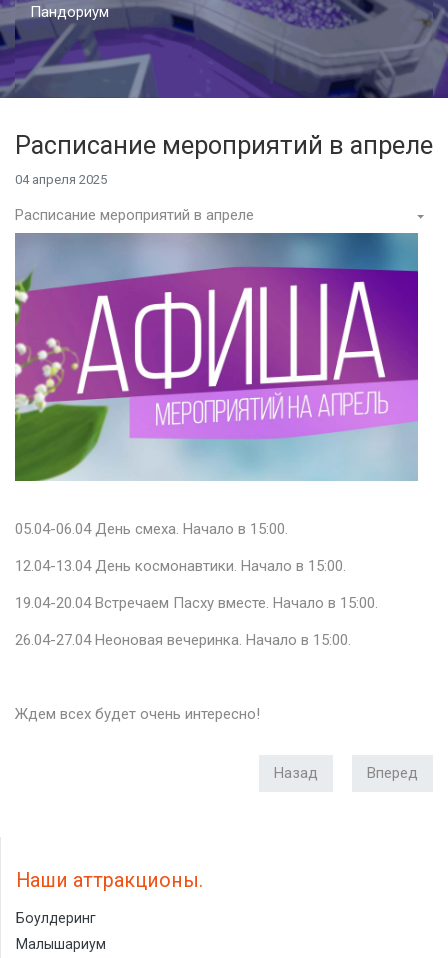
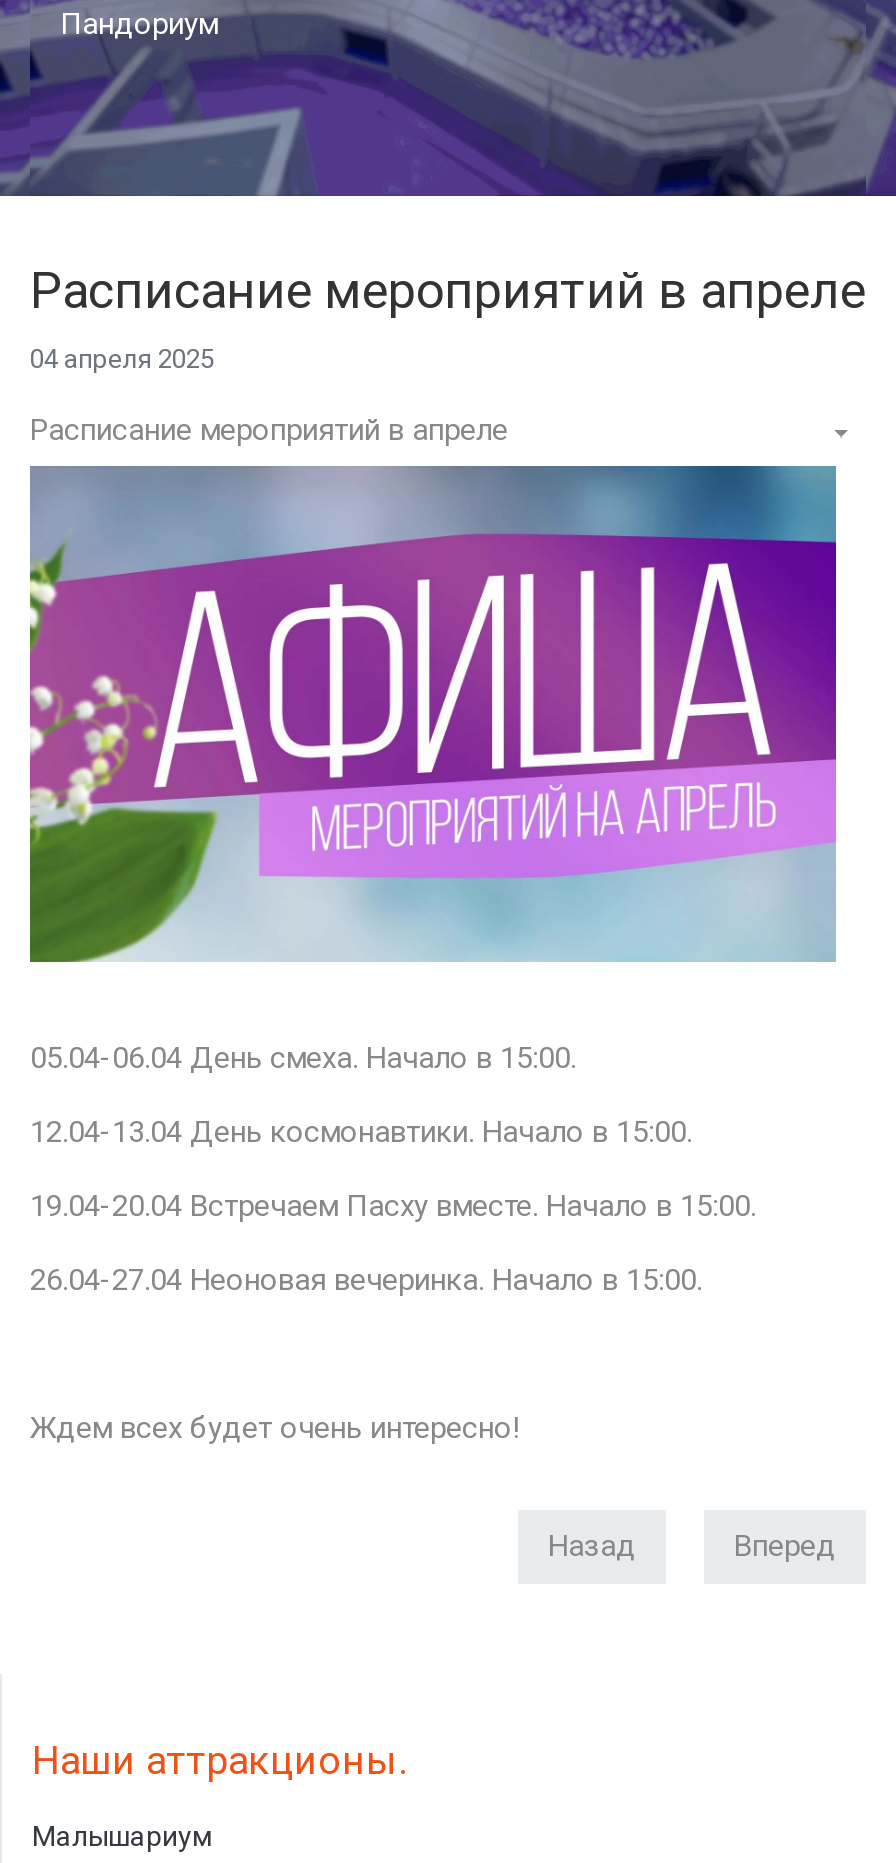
- Боулдеринг
